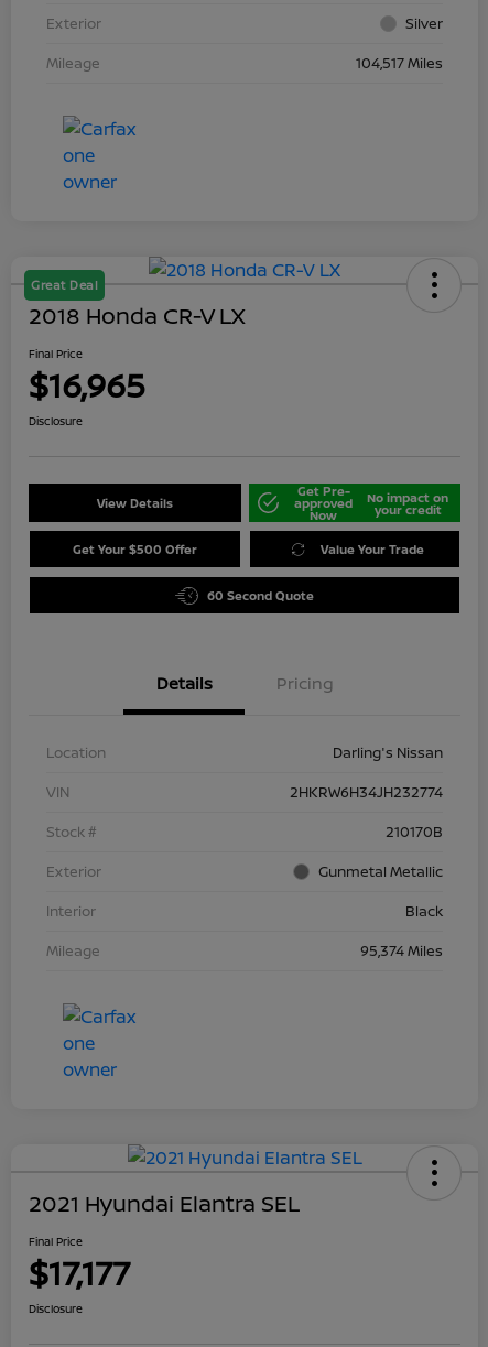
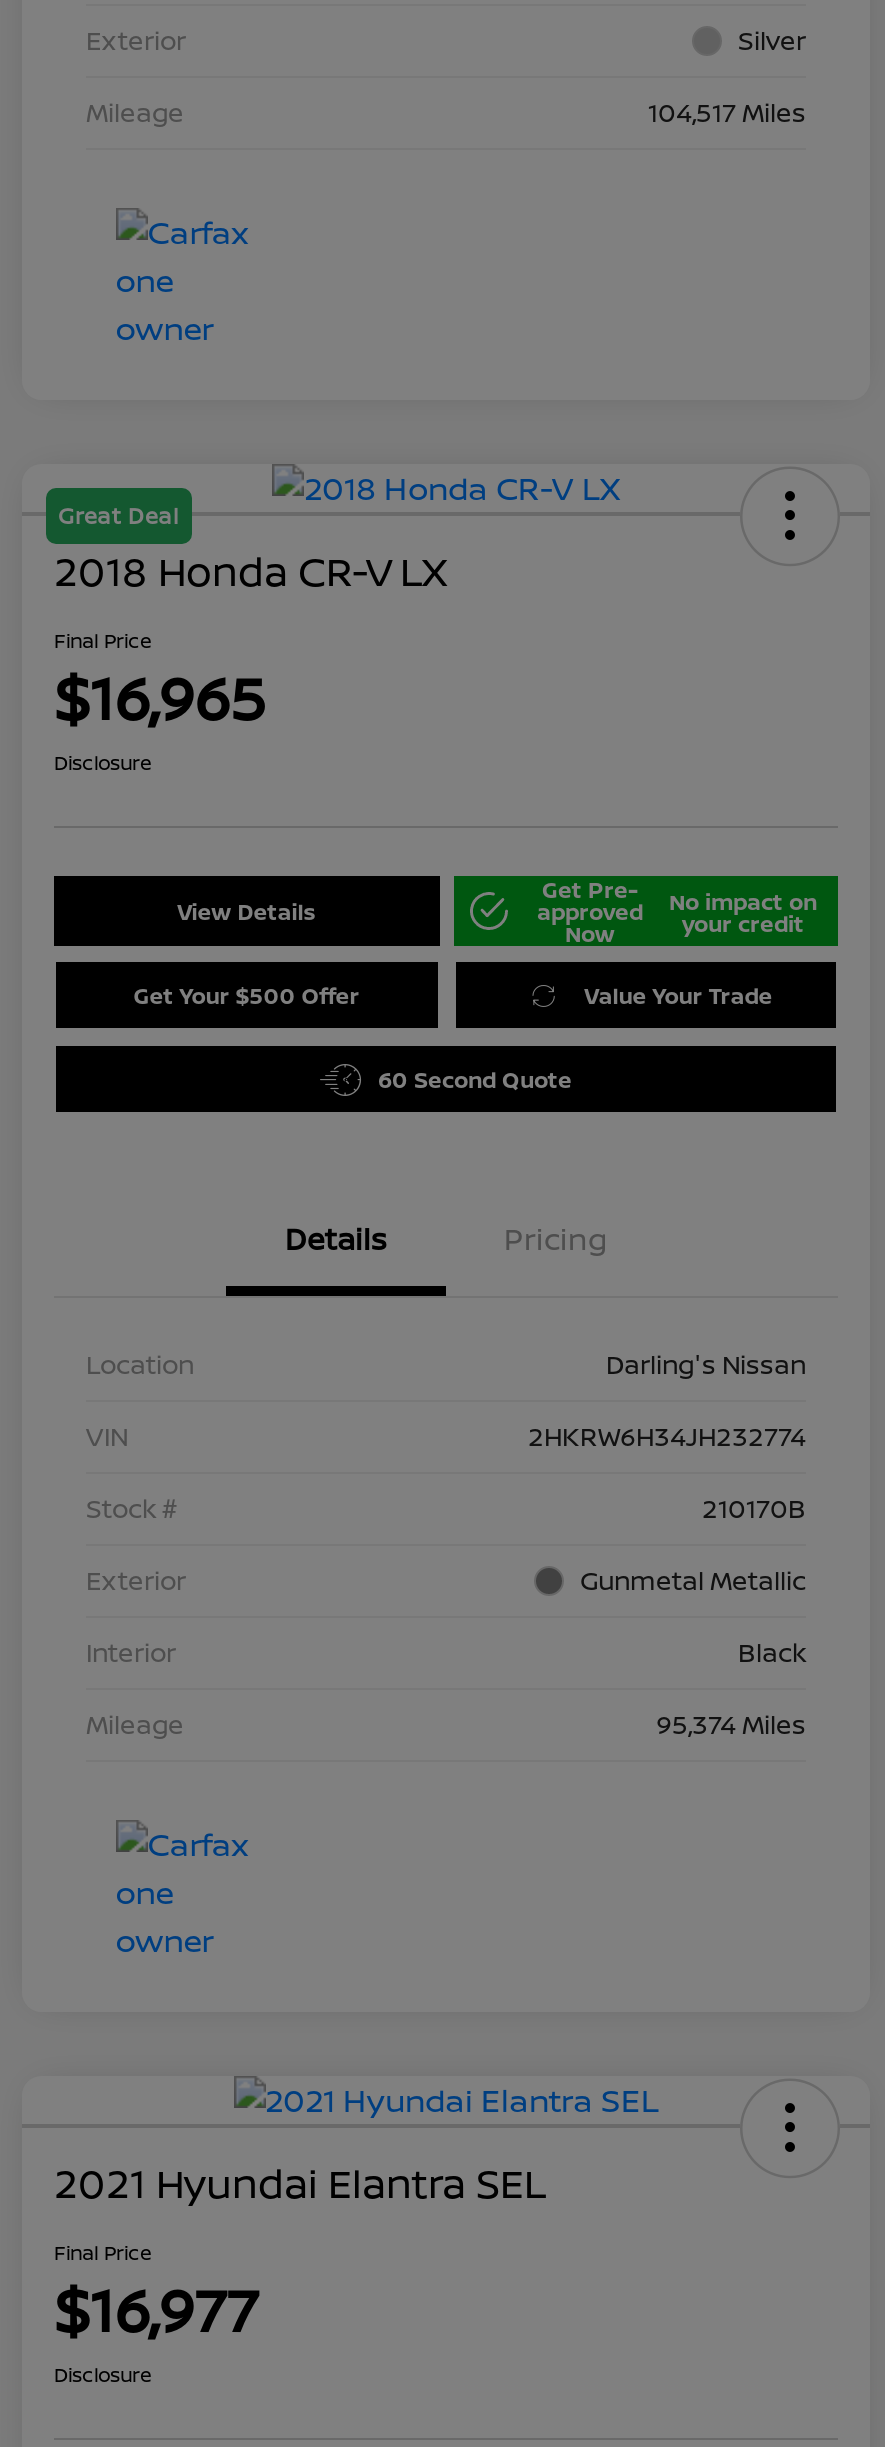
- $17,177
+ $16,977
